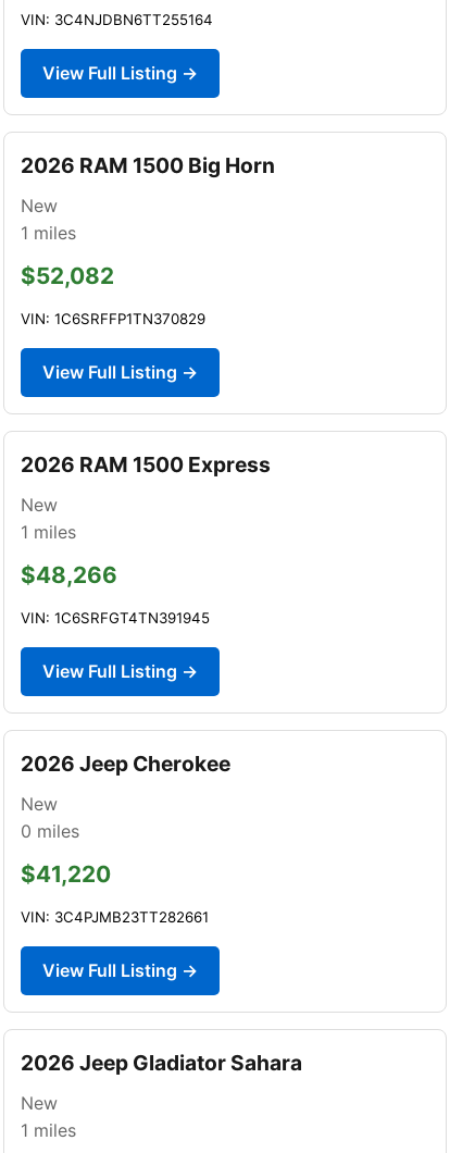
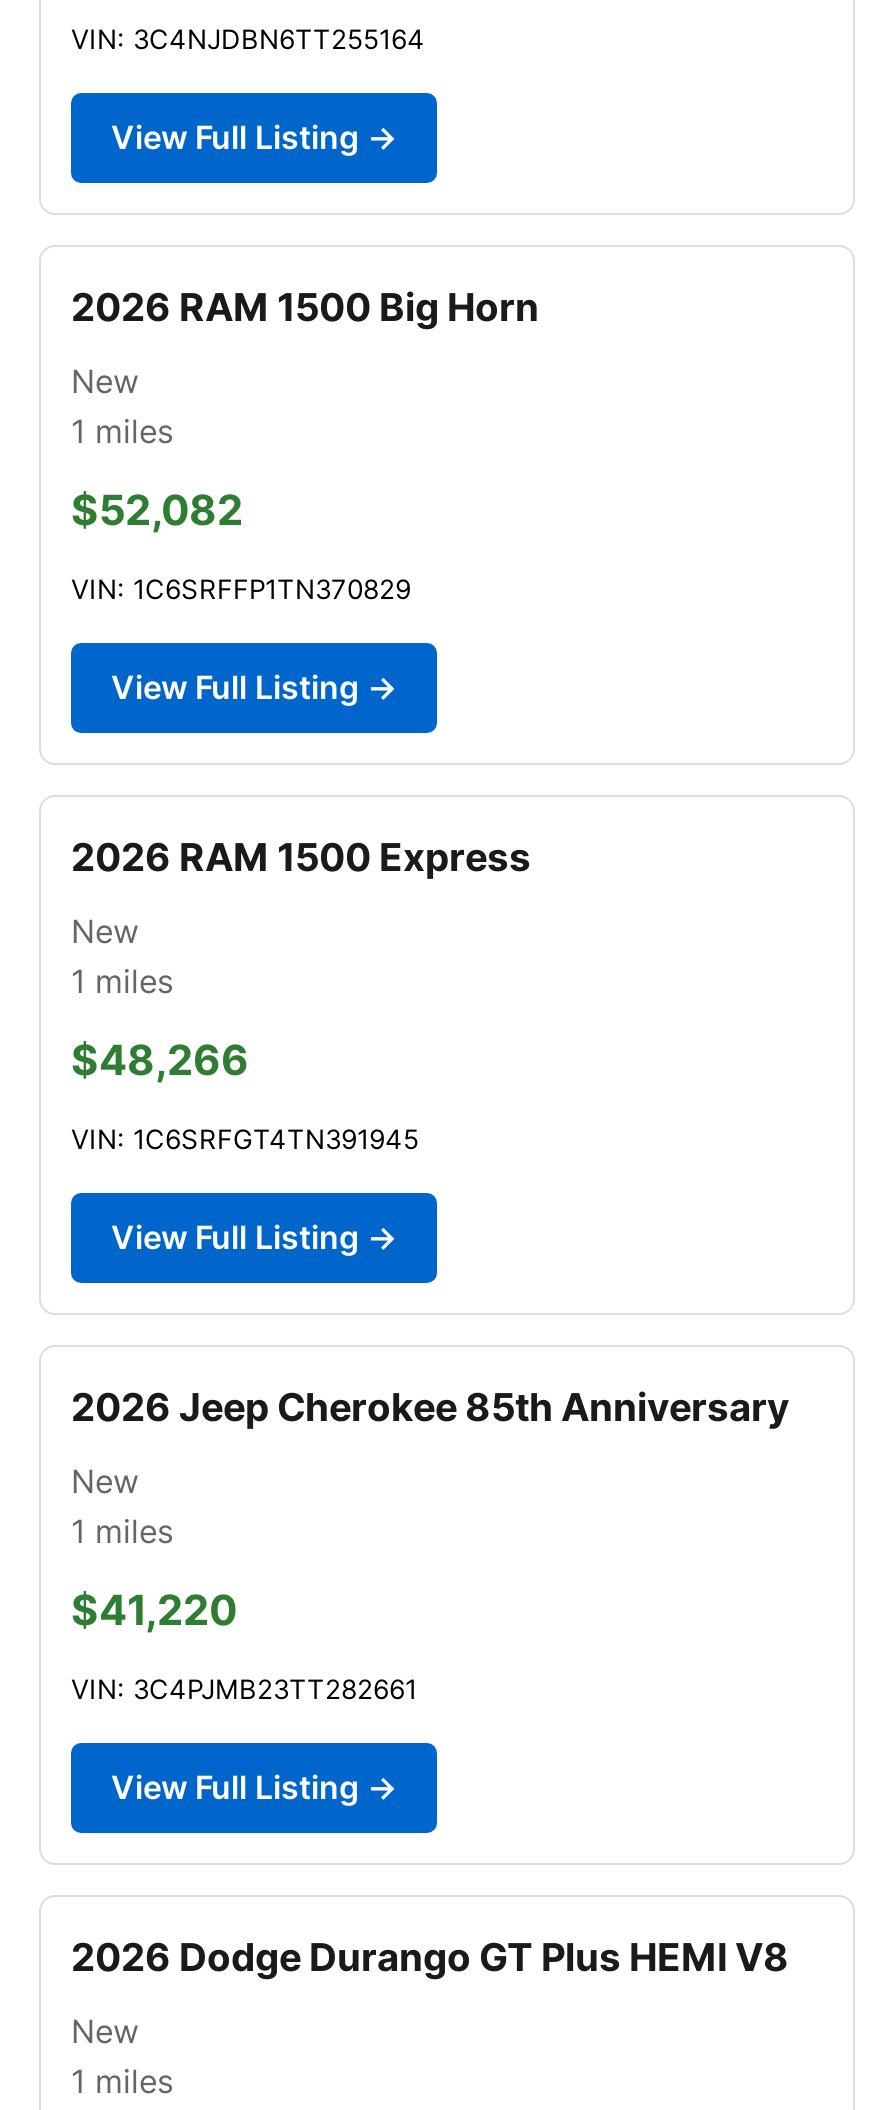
- 2026 Jeep Cherokee
+ 2026 Jeep Cherokee 85th Anniversary

- 0 miles
+ 1 miles

- 2026 Jeep Gladiator Sahara
+ 2026 Dodge Durango GT Plus HEMI V8
